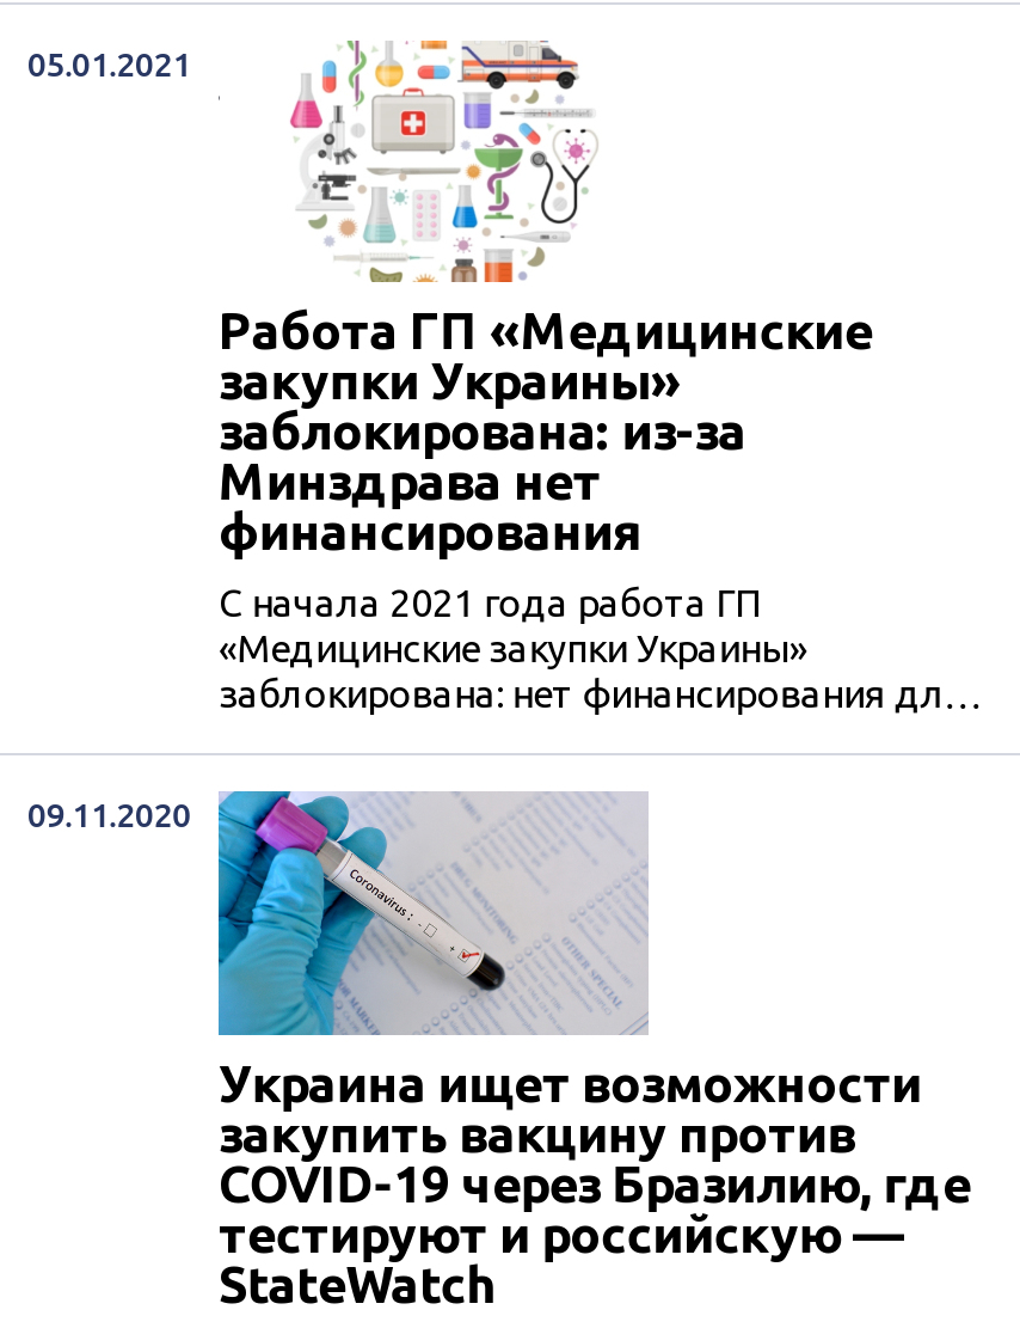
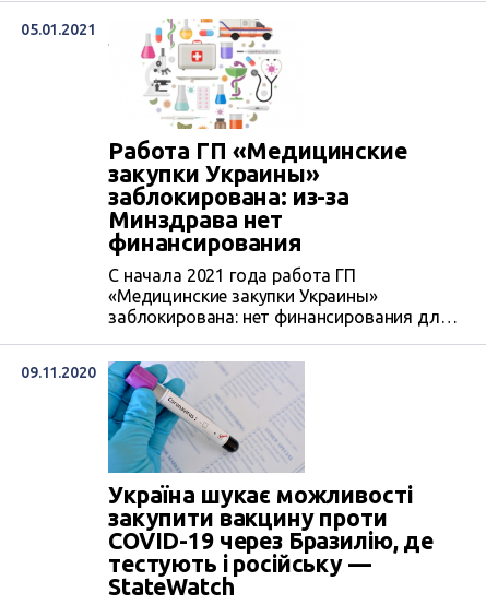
- Украина ищет возможности
- закупить вакцину против
- COVID-19 через Бразилию, где
- тестируют и российскую —
+ Україна шукає можливості
+ закупити вакцину проти
+ COVID-19 через Бразилію, де
+ тестують і російську —
